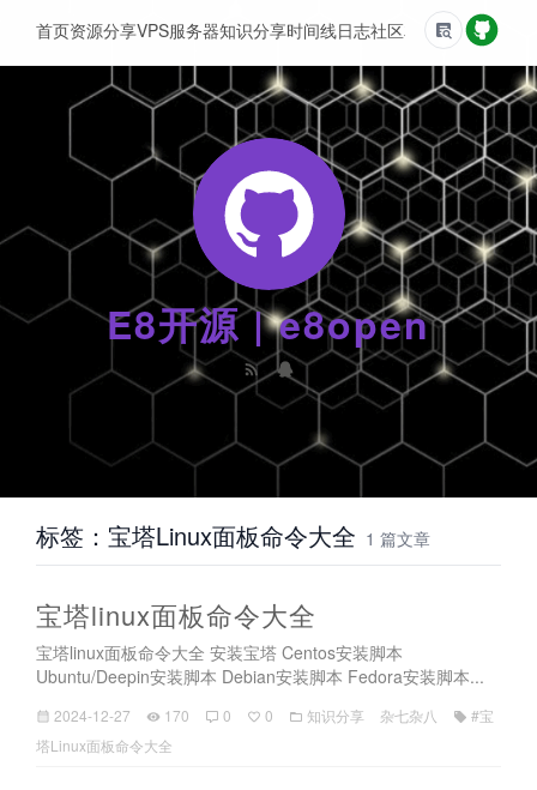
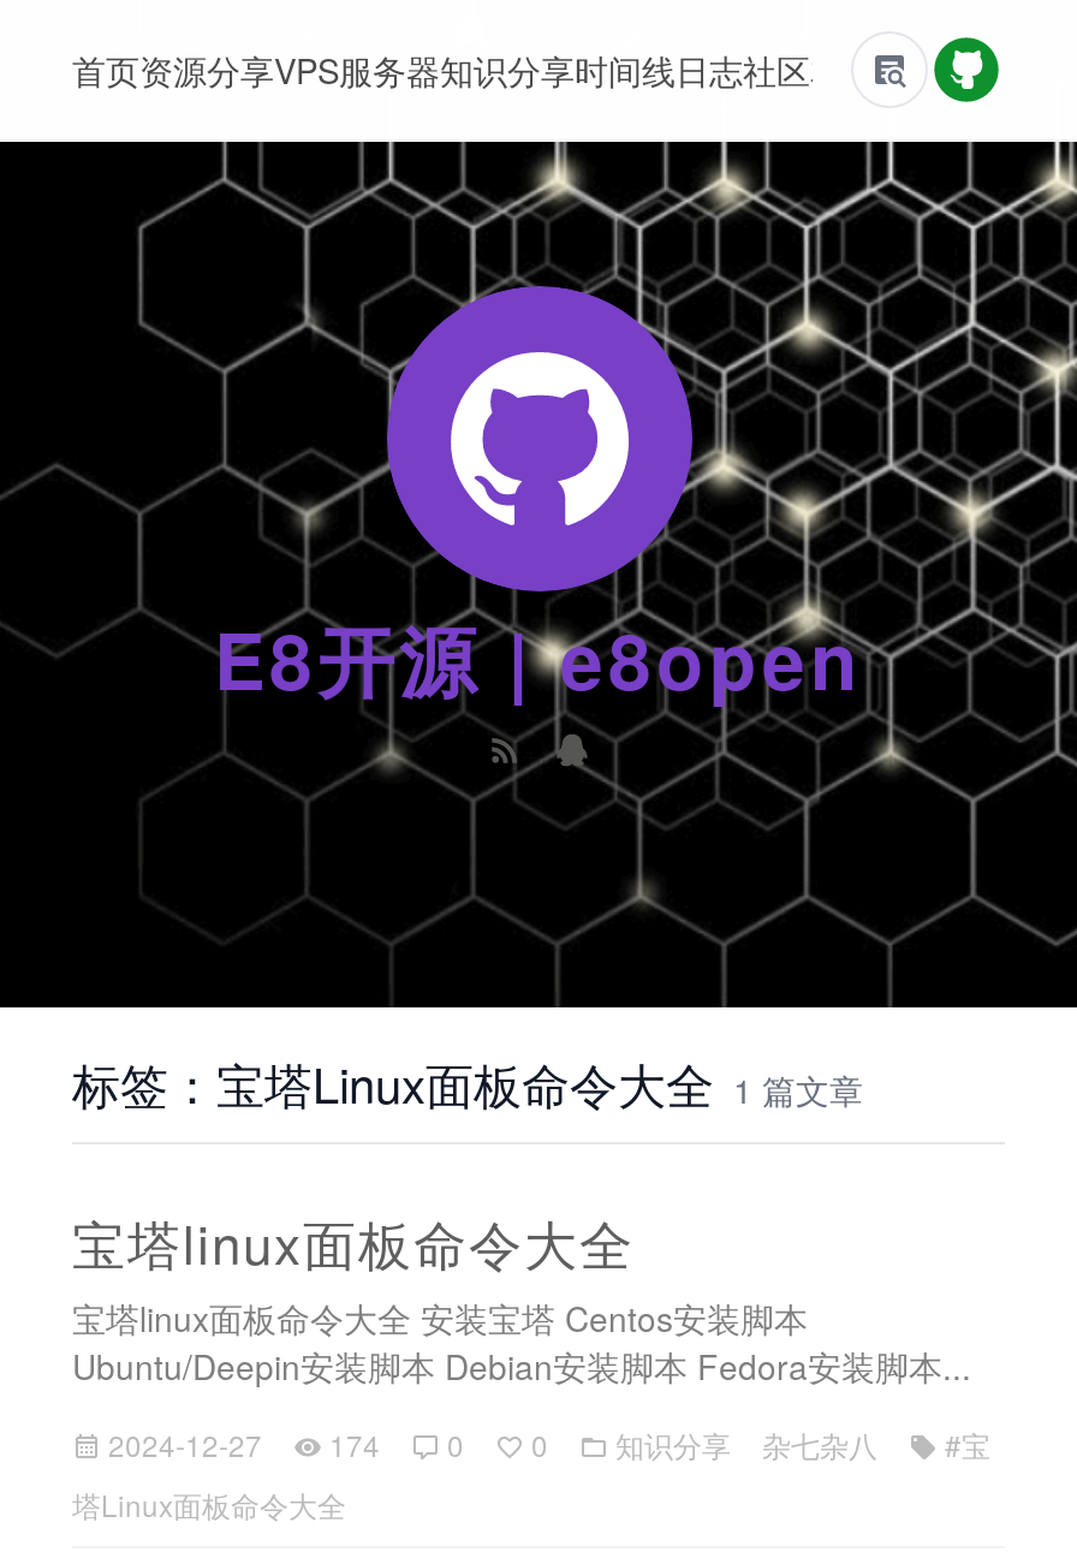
- 2024-12-27 170 0 0 知识分享 杂七杂八 #宝
+ 2024-12-27 174 0 0 知识分享 杂七杂八 #宝
